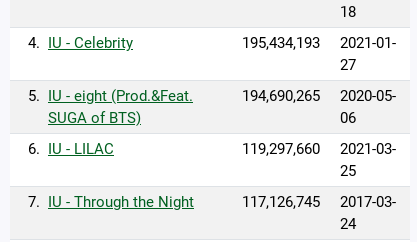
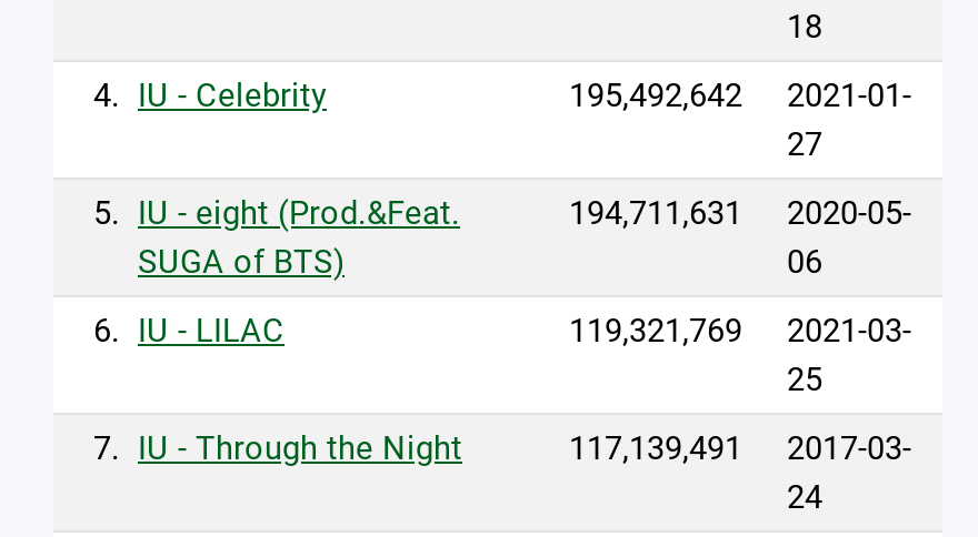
- 195,434,193 2021-01-
+ 195,492,642 2021-01-

- 194,690,265 2020-05-
+ 194,711,631 2020-05-

- 119,297,660 2021-03-
+ 119,321,769 2021-03-

- 117,126,745 2017-03-
+ 117,139,491 2017-03-
